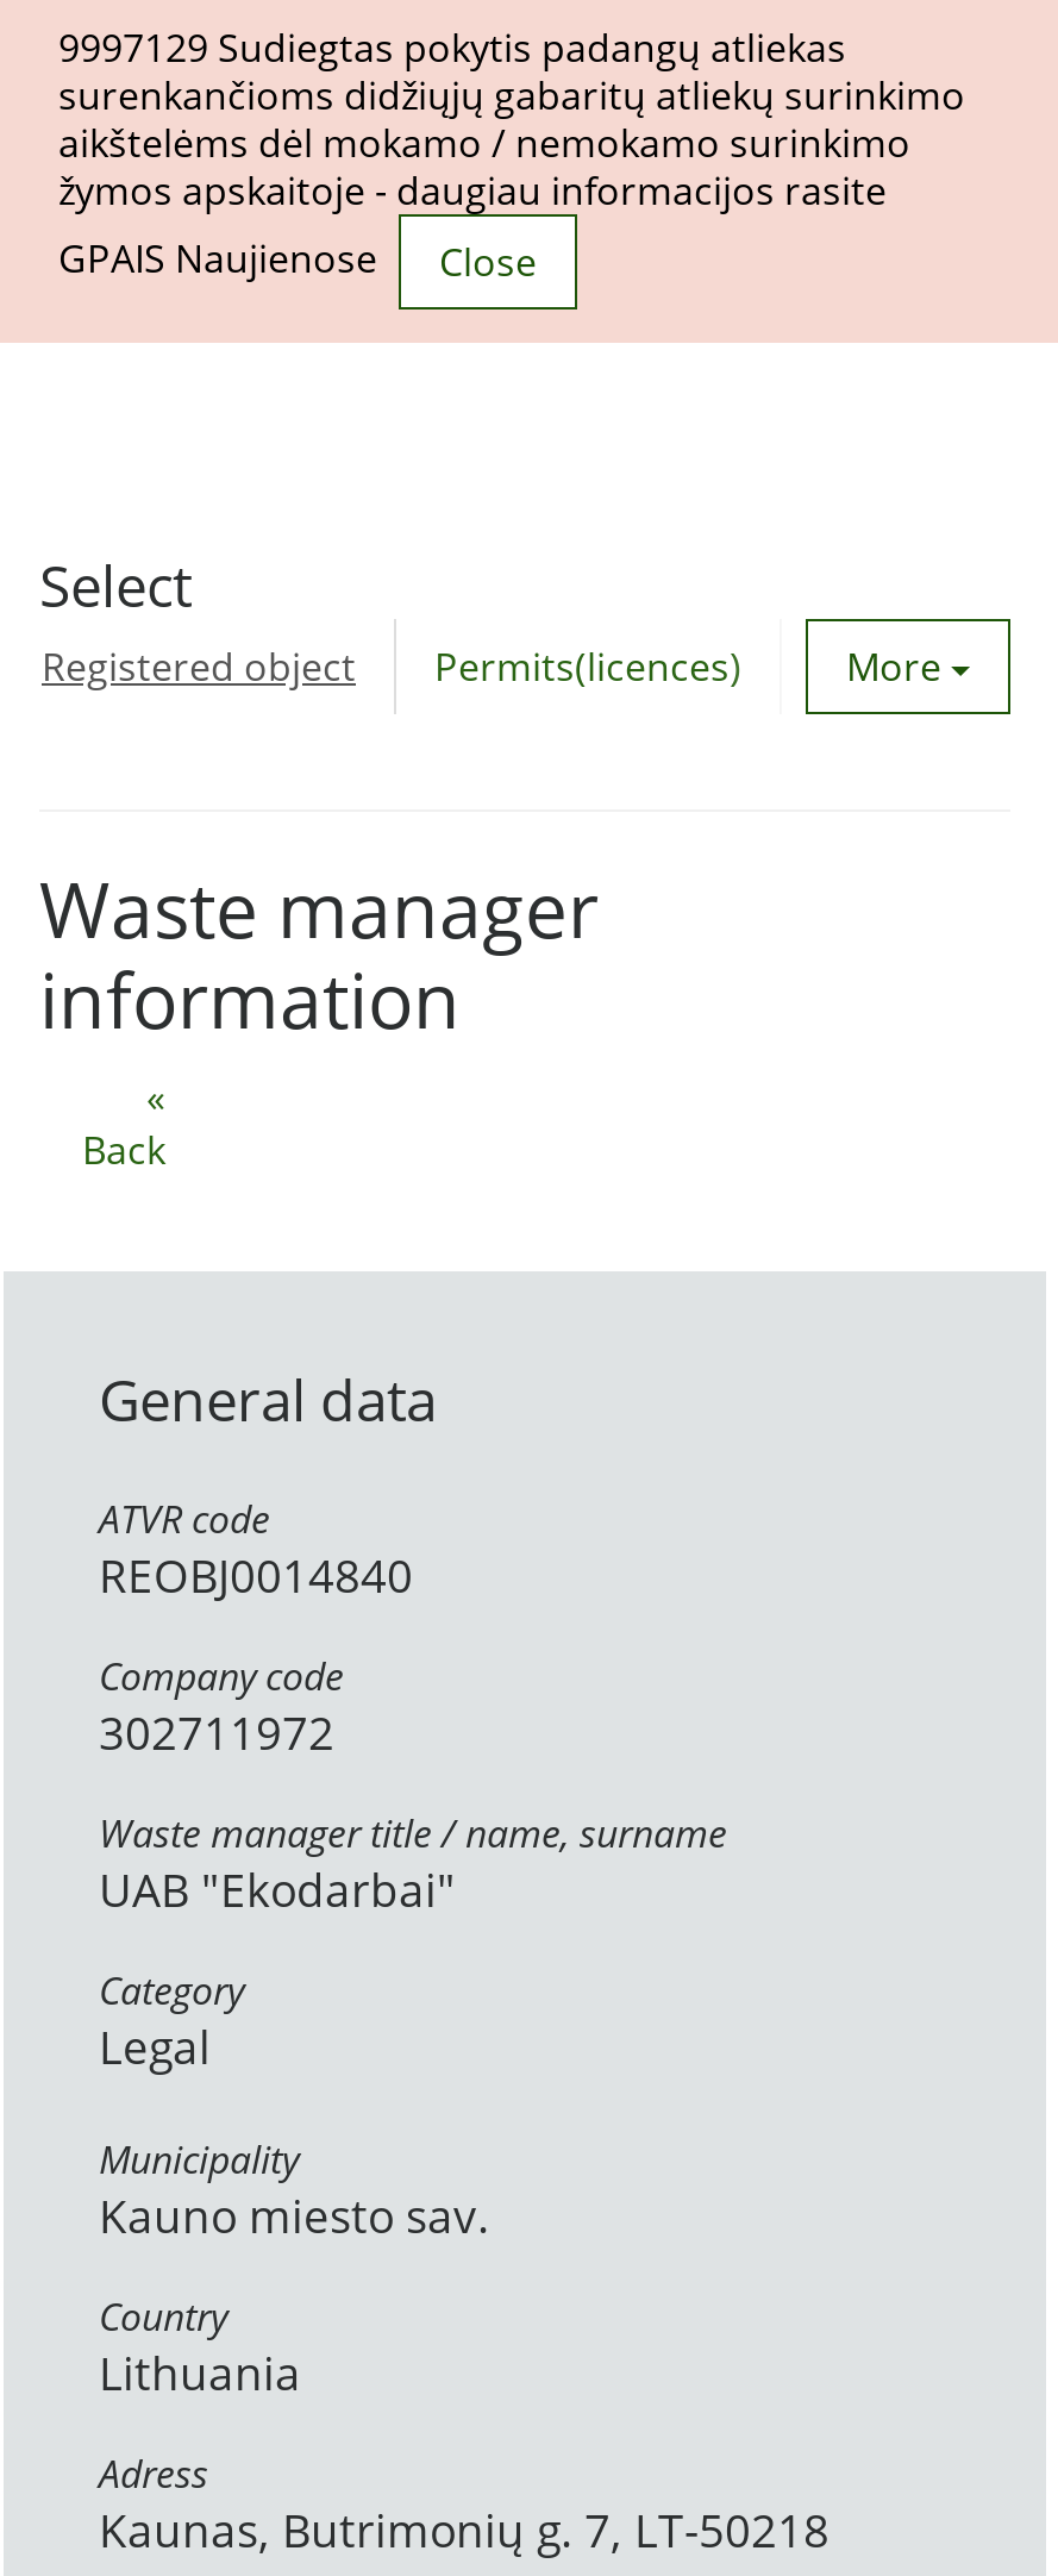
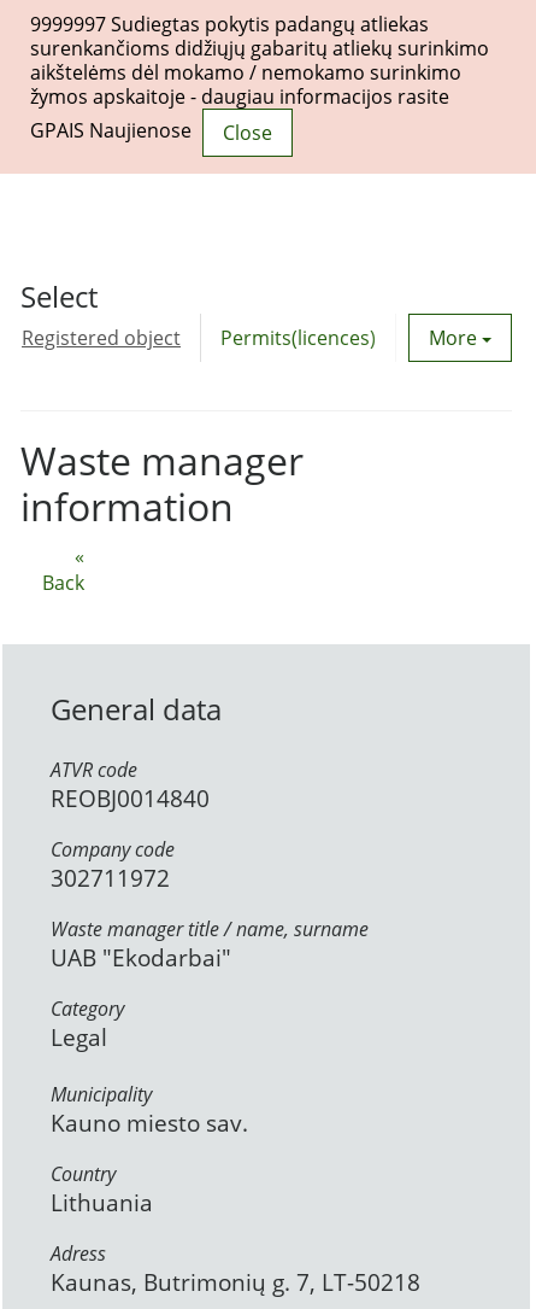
- 9997129 Sudiegtas pokytis padangų atliekas
+ 9999997 Sudiegtas pokytis padangų atliekas
